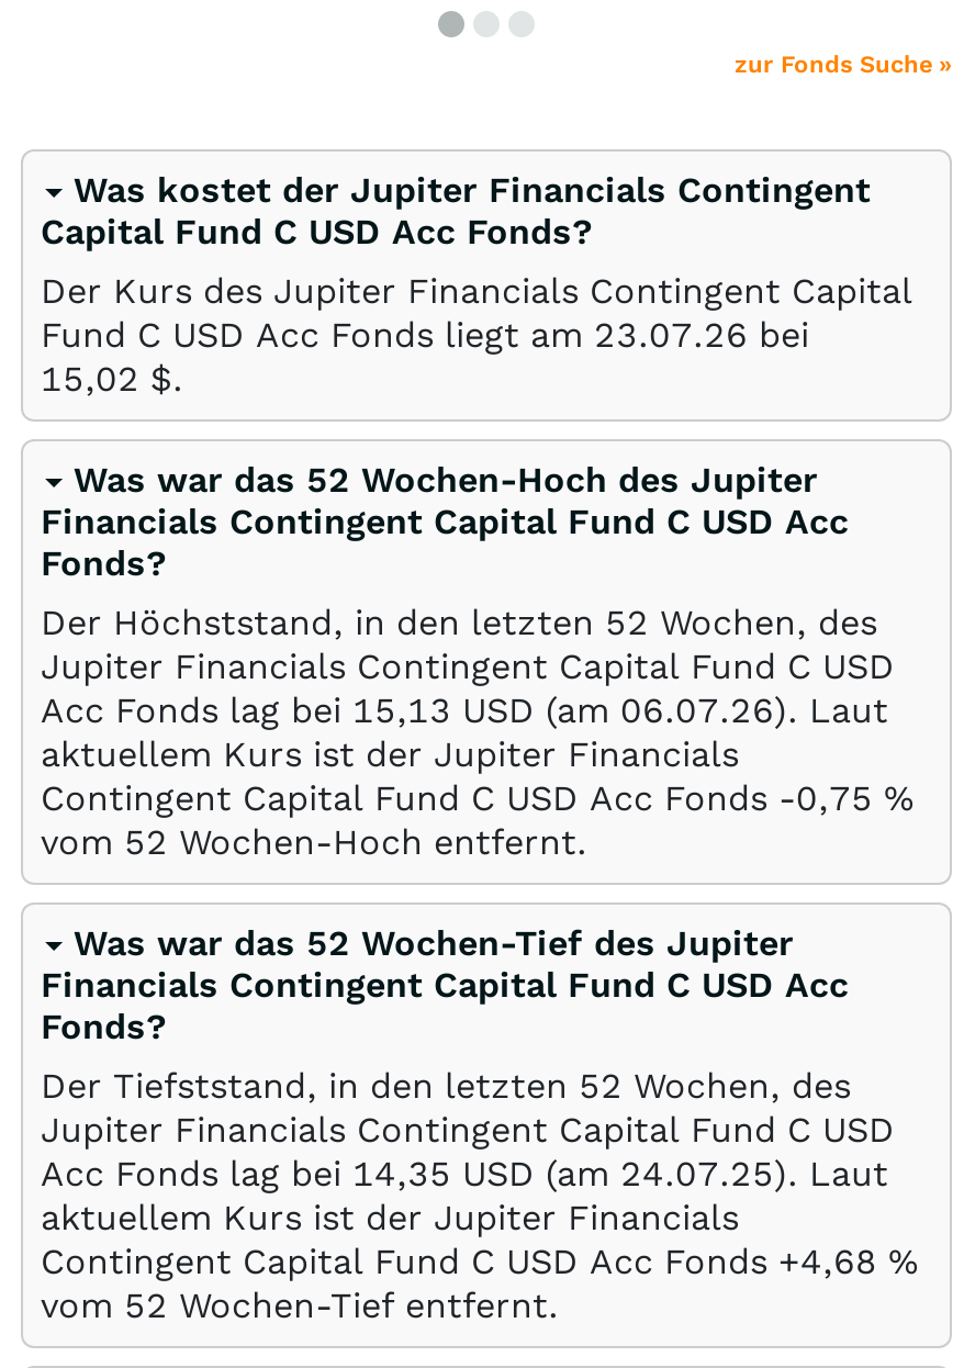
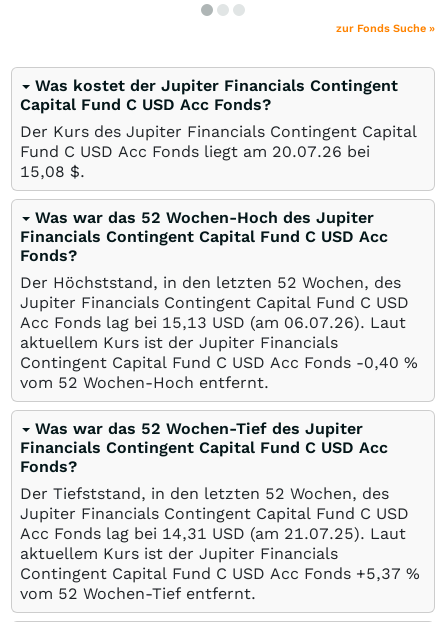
- Fund C USD Acc Fonds liegt am 23.07.26 bei
+ Fund C USD Acc Fonds liegt am 20.07.26 bei

- 15,02 $.
+ 15,08 $.

- Contingent Capital Fund C USD Acc Fonds -0,75%
+ Contingent Capital Fund C USD Acc Fonds -0,40%

- Acc Fonds lag bei 14,35 USD (am 24.07.25). Laut
+ Acc Fonds lag bei 14,31 USD (am 21.07.25). Laut

- Contingent Capital Fund C USD Acc Fonds +4,68%
+ Contingent Capital Fund C USD Acc Fonds +5,37%
